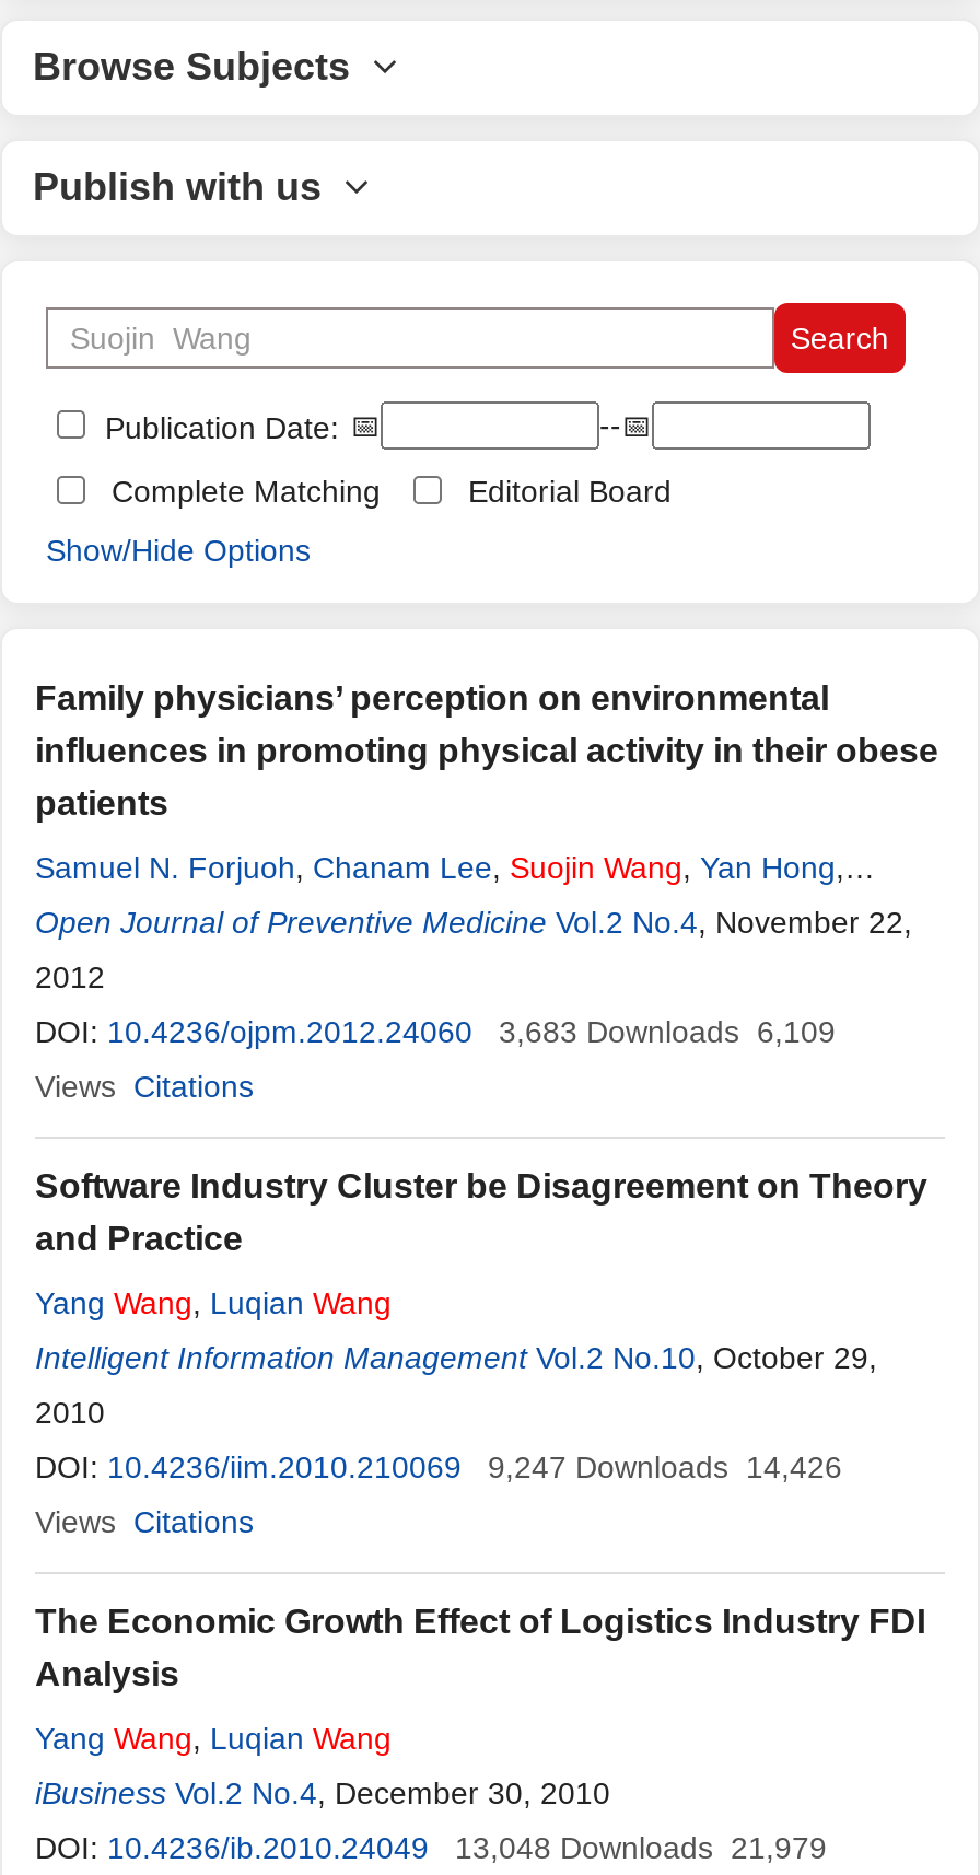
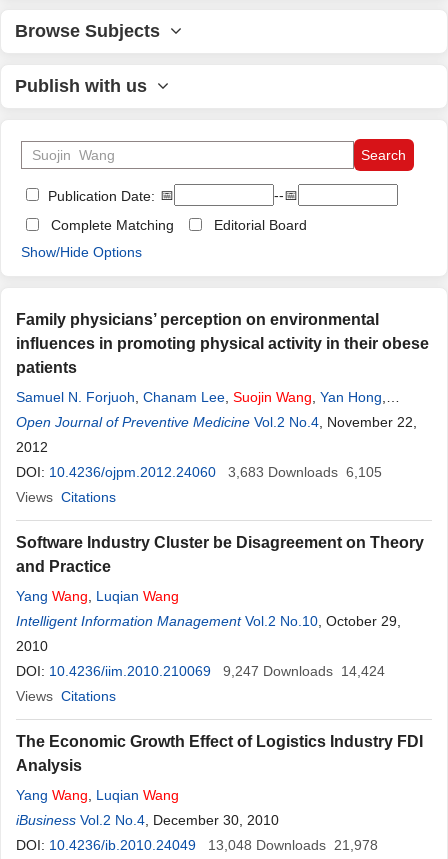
- DOI: 10.4236/ojpm.2012.24060 3,683 Downloads 6,109
+ DOI: 10.4236/ojpm.2012.24060 3,683 Downloads 6,105

- DOI: 10.4236/iim.2010.210069 9,247 Downloads 14,426
+ DOI: 10.4236/iim.2010.210069 9,247 Downloads 14,424

- DOI: 10.4236/ib.2010.24049 13,048 Downloads 21,979
+ DOI: 10.4236/ib.2010.24049 13,048 Downloads 21,978
